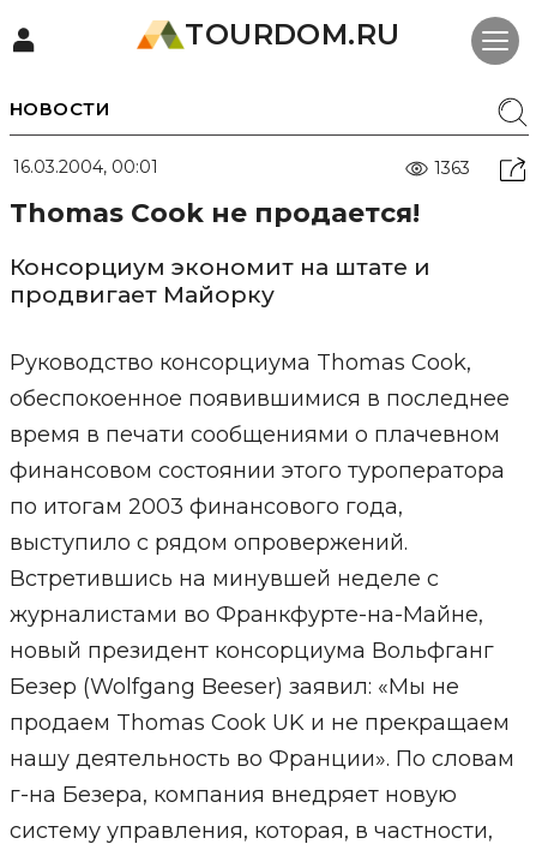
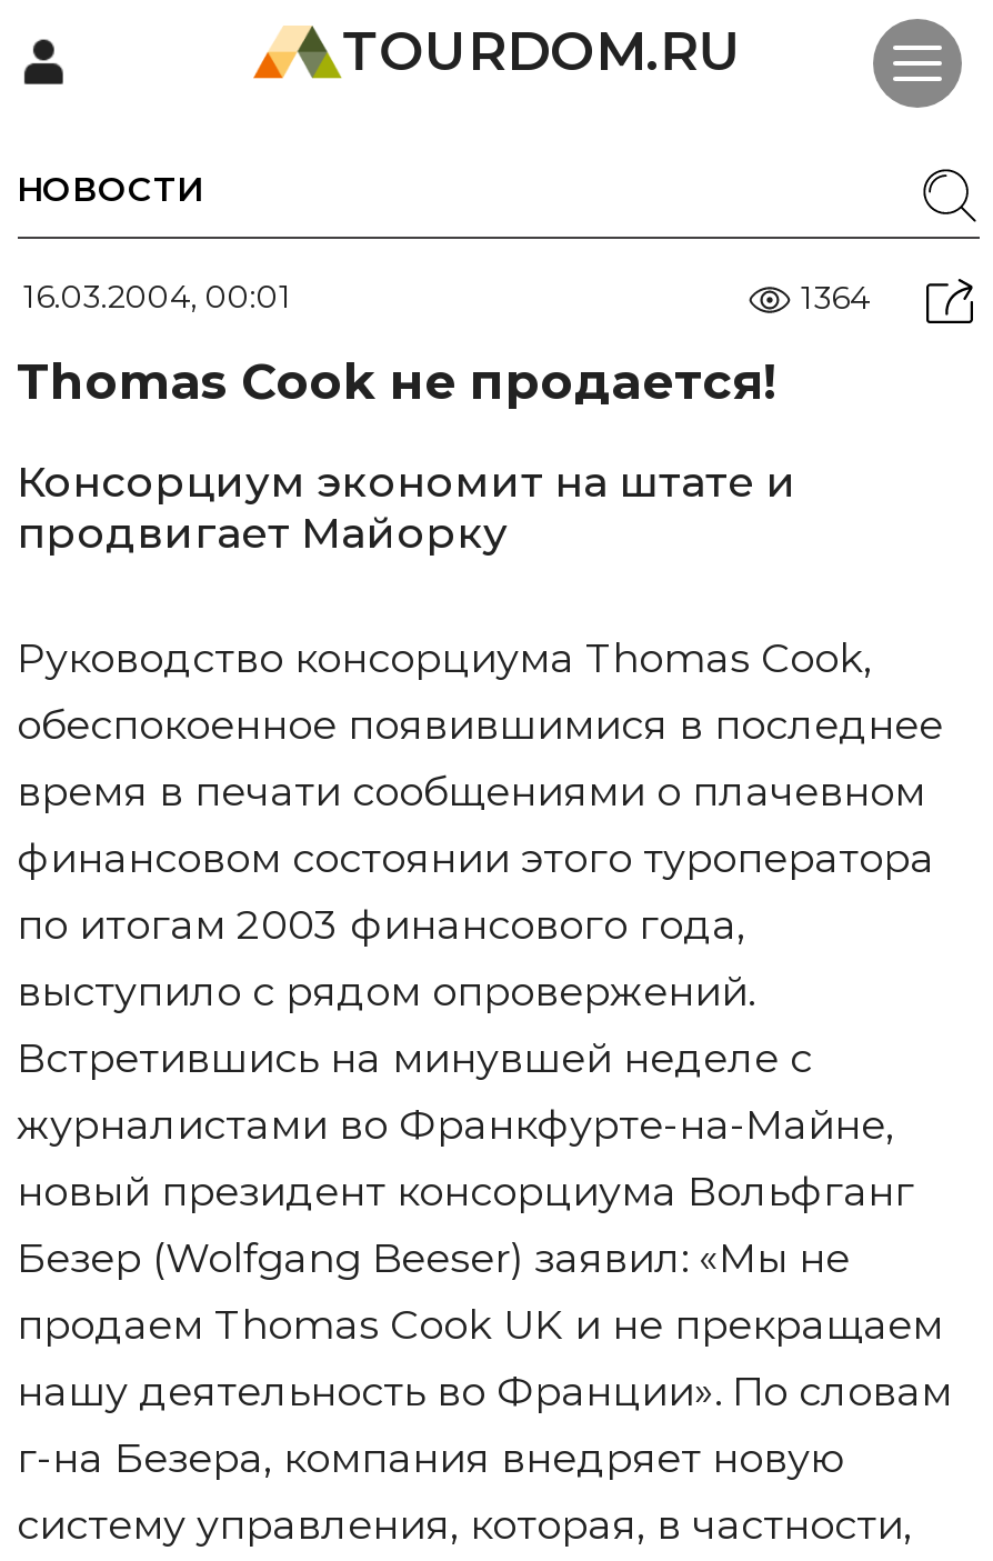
- 1363
+ 1364
